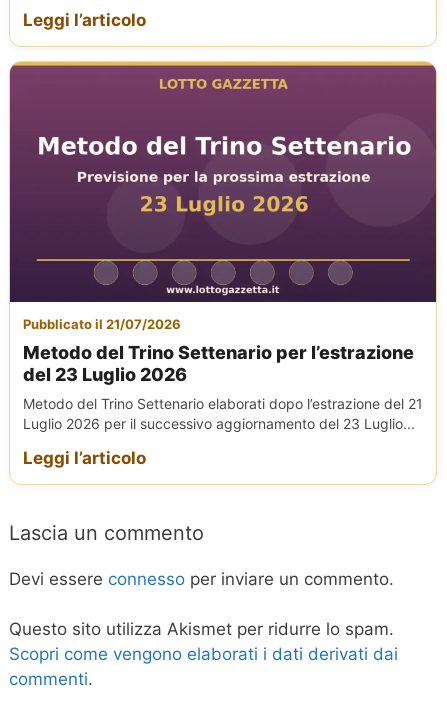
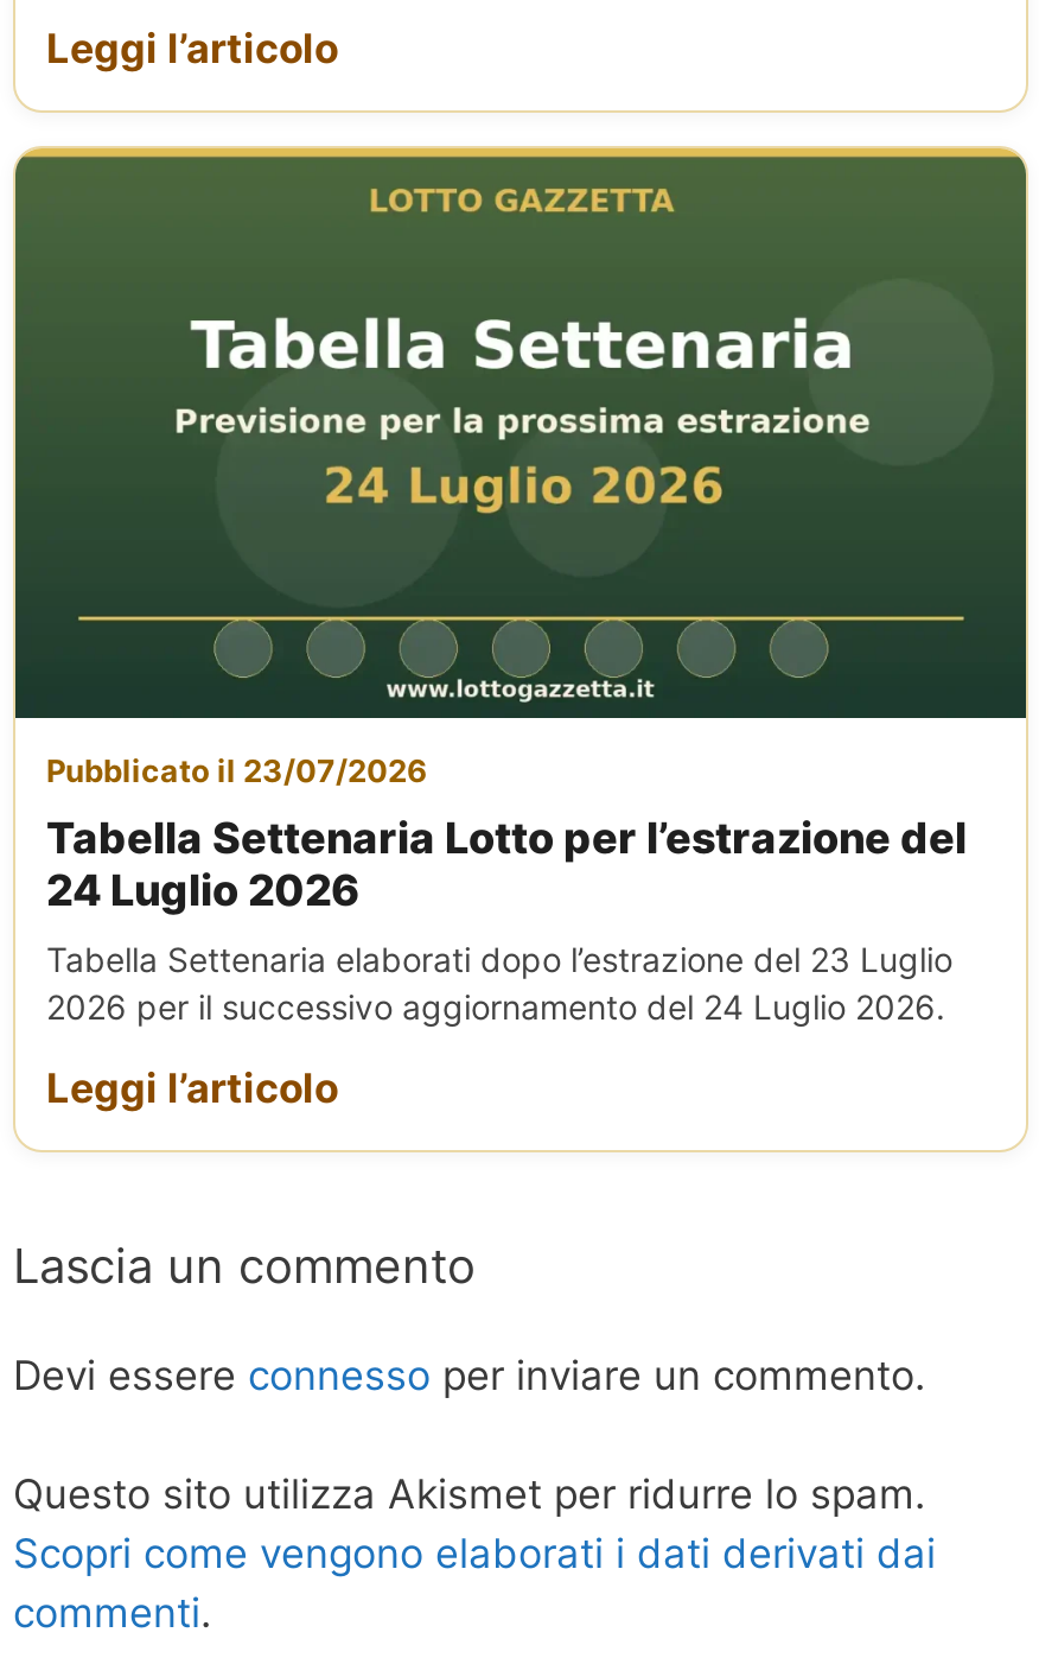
- [image]
- Pubblicato il 21/07/2026
+ [image]
+ Pubblicato il 23/07/2026

- Metodo del Trino Settenario per l’estrazione
- del 23 Luglio 2026
+ Tabella Settenaria Lotto per l’estrazione del
+ 24 Luglio 2026

- Metodo del Trino Settenario elaborati dopo l’estrazione del 21
- Luglio 2026 per il successivo aggiornamento del 23 Luglio...
+ Tabella Settenaria elaborati dopo l’estrazione del 23 Luglio
+ 2026 per il successivo aggiornamento del 24 Luglio 2026.
